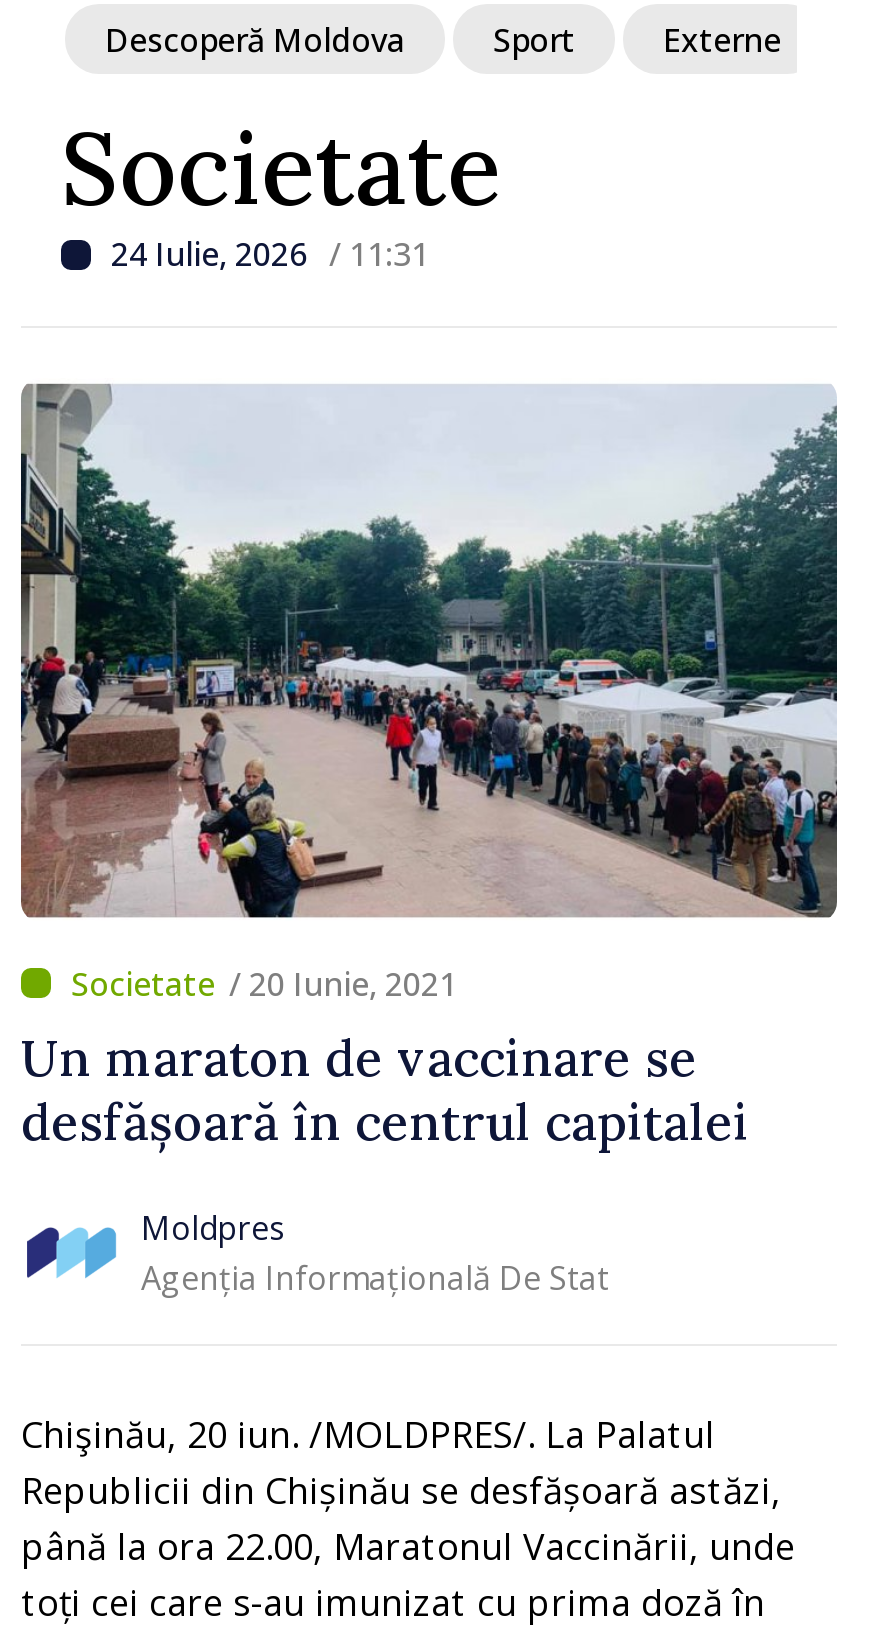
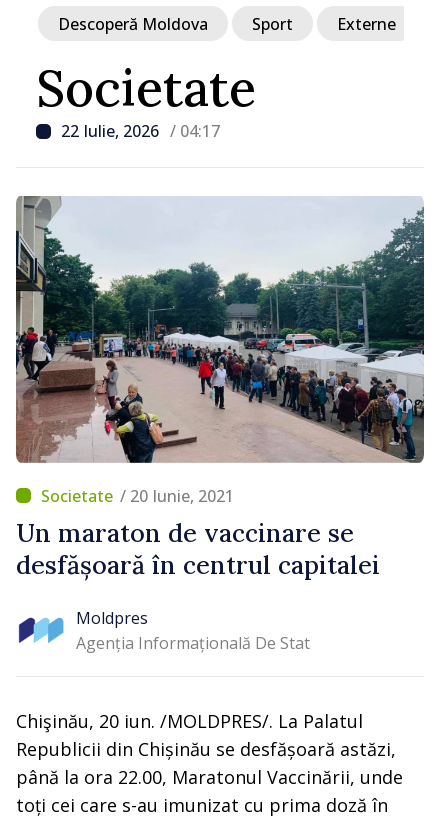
- 24 Iulie, 2026 / 11:31
+ 22 Iulie, 2026 / 04:17
